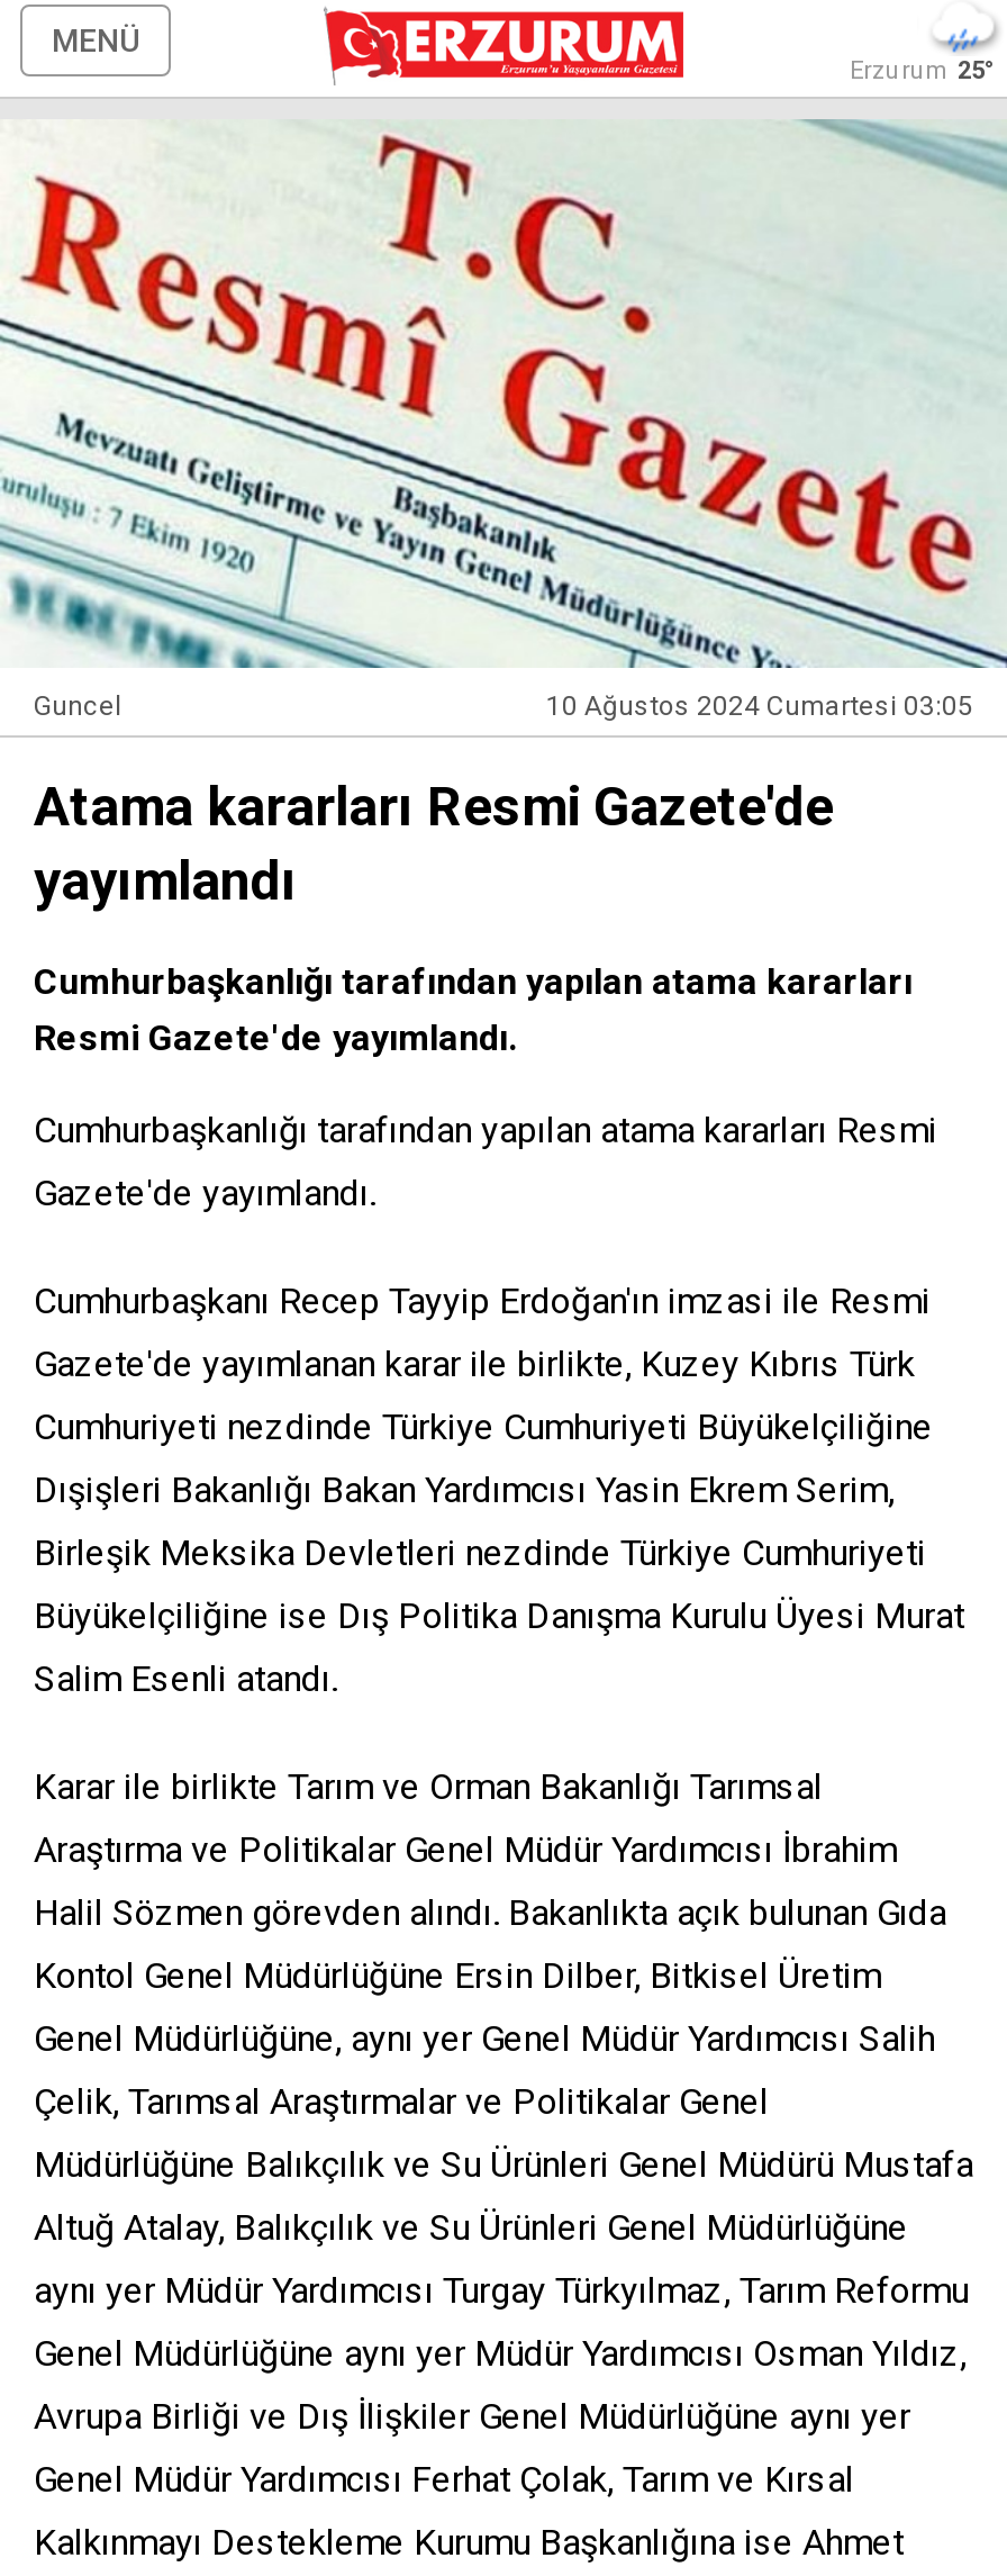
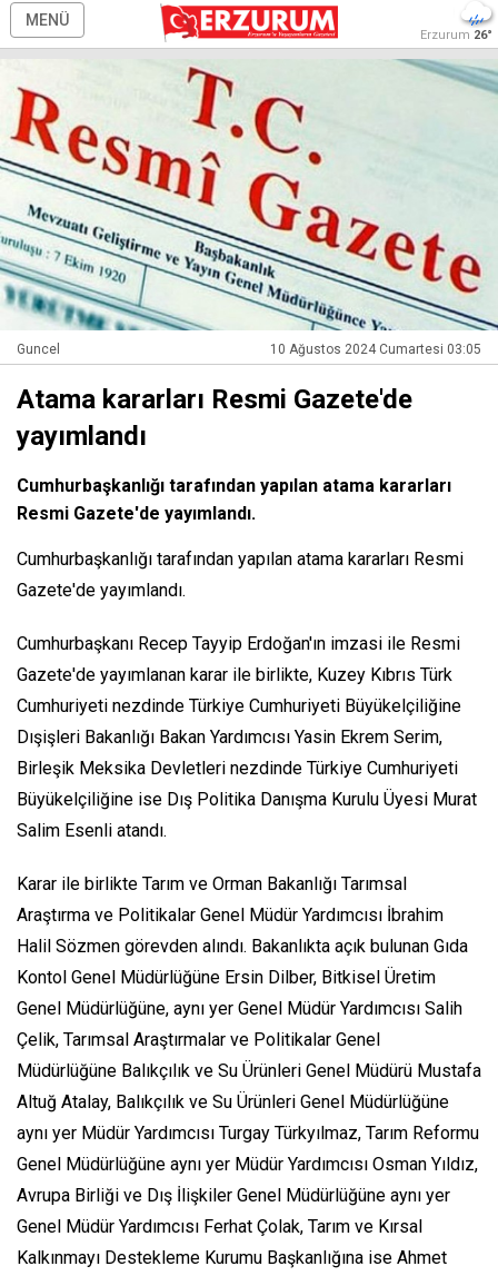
- Erzurum 25°
+ Erzurum 26°
